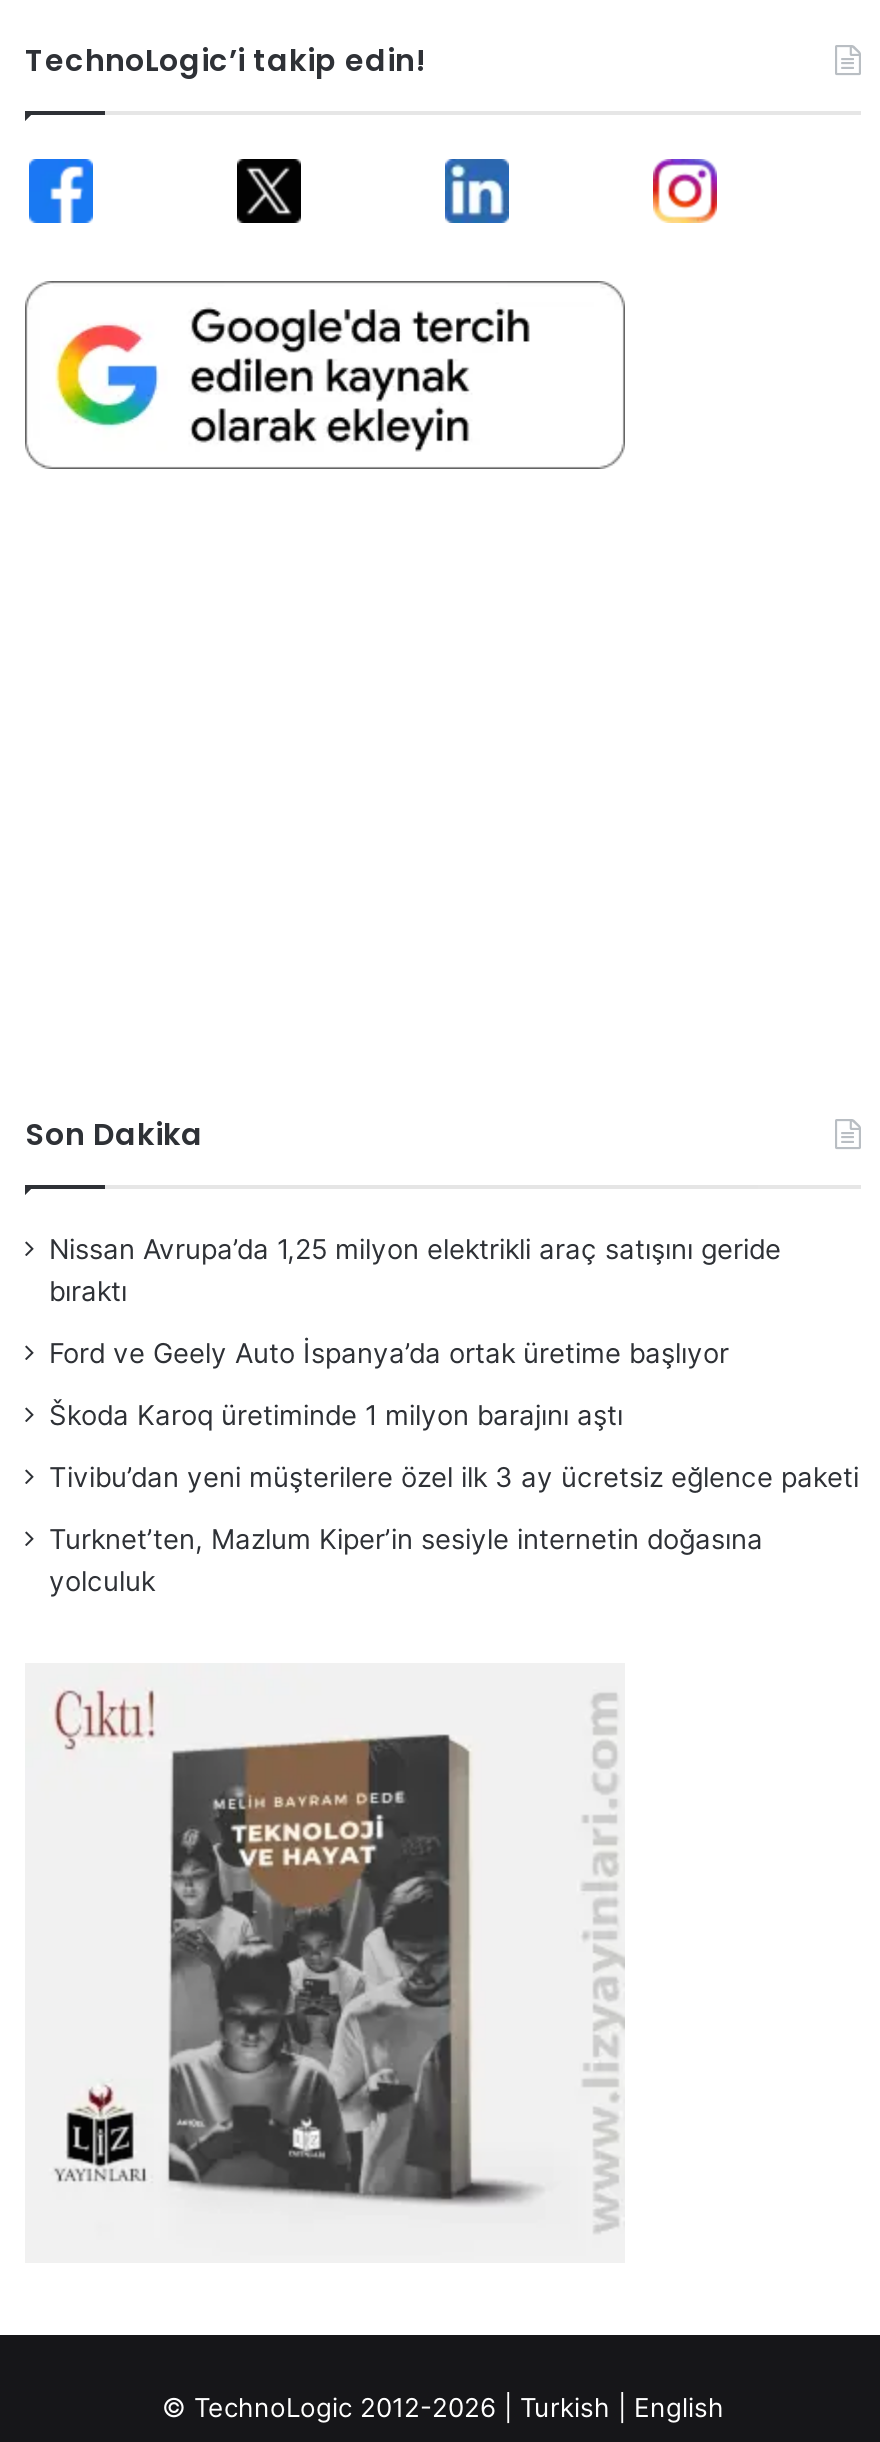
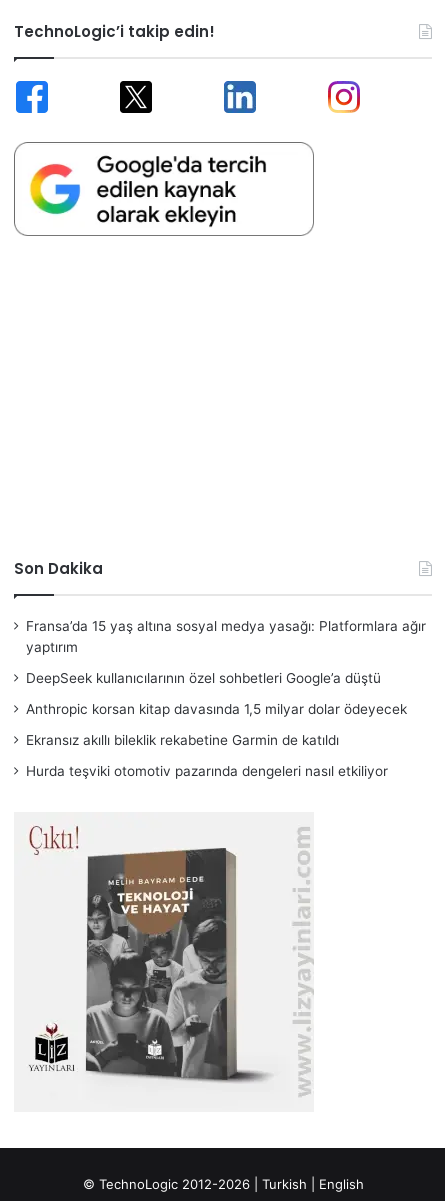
- Nissan Avrupa’da 1,25 milyon elektrikli araç satışını geride
- bıraktı
+ Fransa’da 15 yaş altına sosyal medya yasağı: Platformlara ağır
+ yaptırım

- Ford ve Geely Auto İspanya’da ortak üretime başlıyor
+ DeepSeek kullanıcılarının özel sohbetleri Google’a düştü

- Škoda Karoq üretiminde 1 milyon barajını aştı
+ Anthropic korsan kitap davasında 1,5 milyar dolar ödeyecek

- Tivibu’dan yeni müşterilere özel ilk 3 ay ücretsiz eğlence paketi
+ Ekransız akıllı bileklik rekabetine Garmin de katıldı

- Turknet’ten, Mazlum Kiper’in sesiyle internetin doğasına
- yolculuk
+ Hurda teşviki otomotiv pazarında dengeleri nasıl etkiliyor
